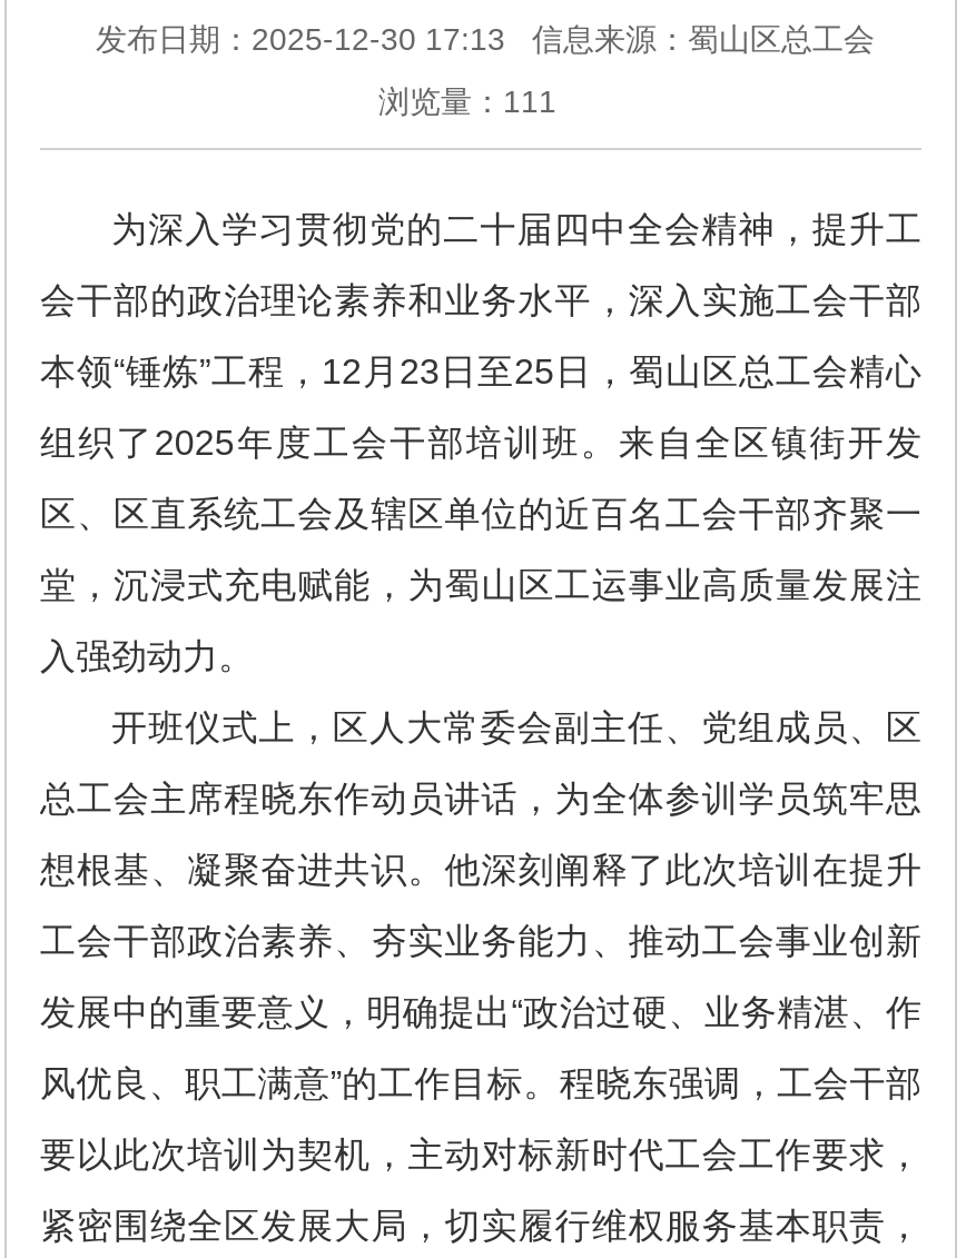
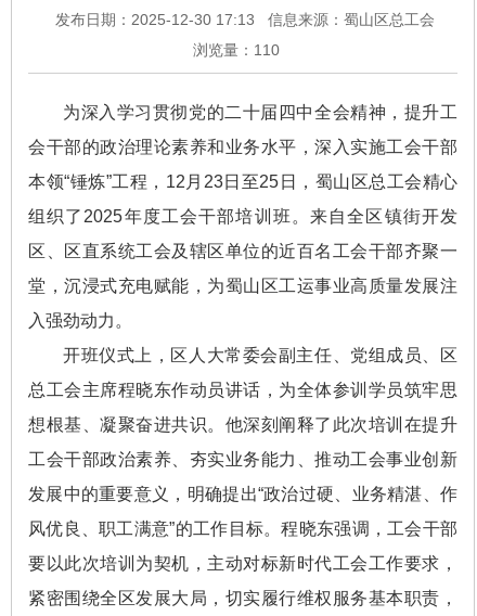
- 浏览量：111
+ 浏览量：110
